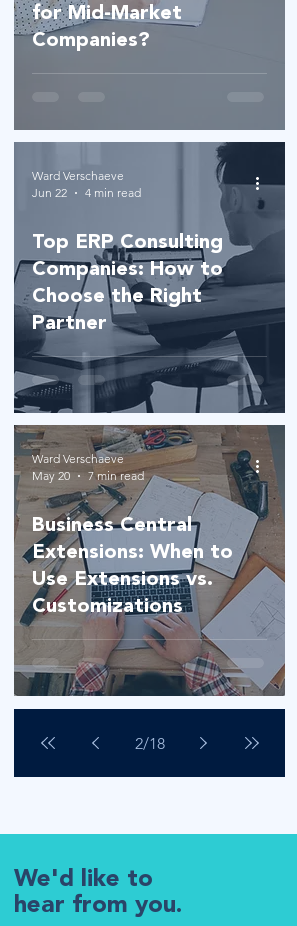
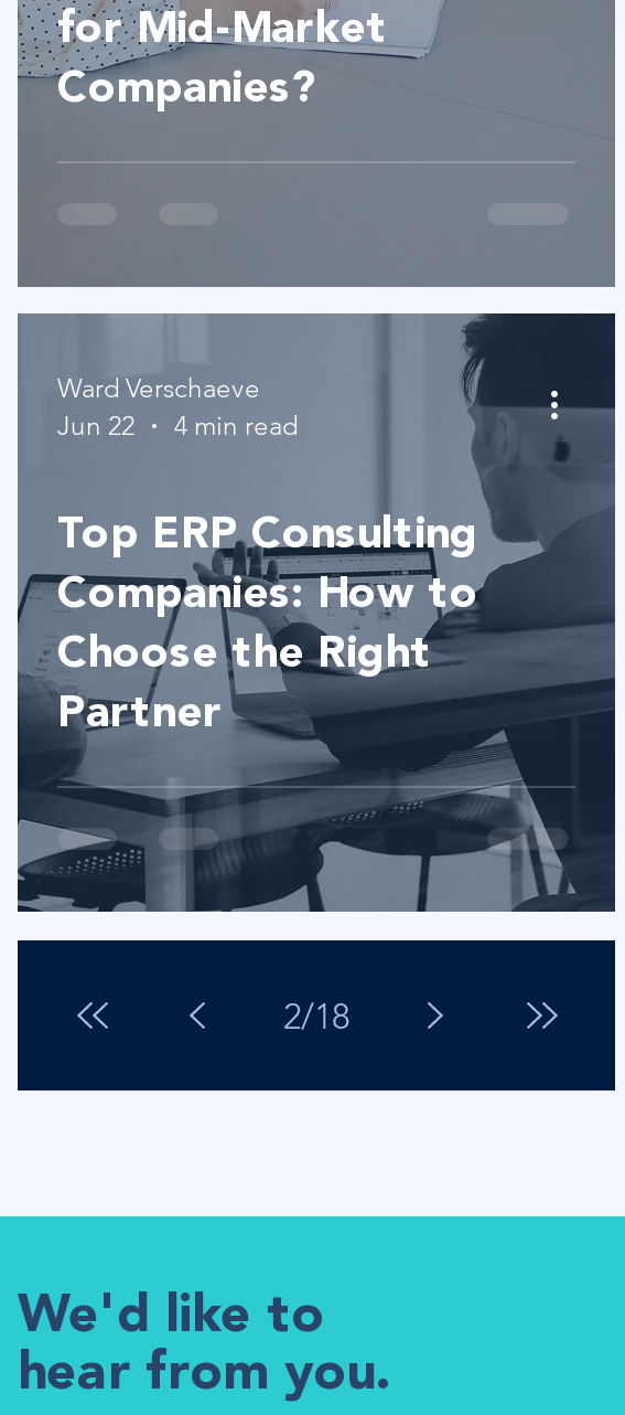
- [image]
- Business Central
- Extensions: When to
- Use Extensions vs.
- Customizations

- Ward Verschaeve
- May 20
- 7 min read
